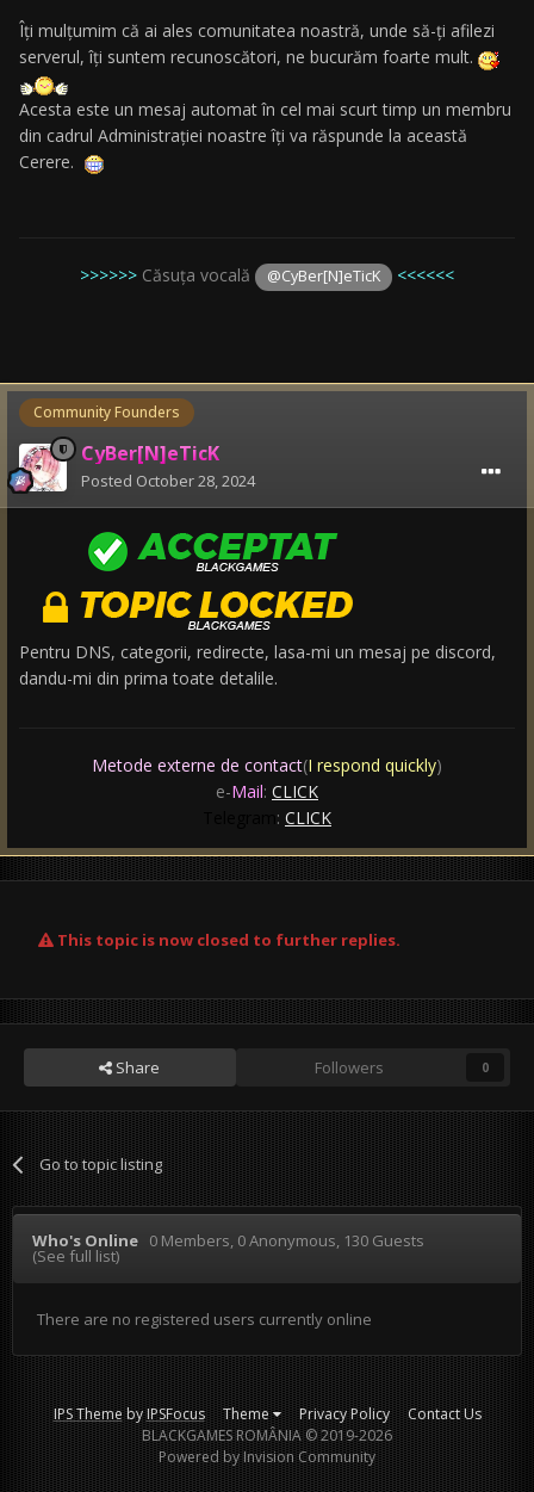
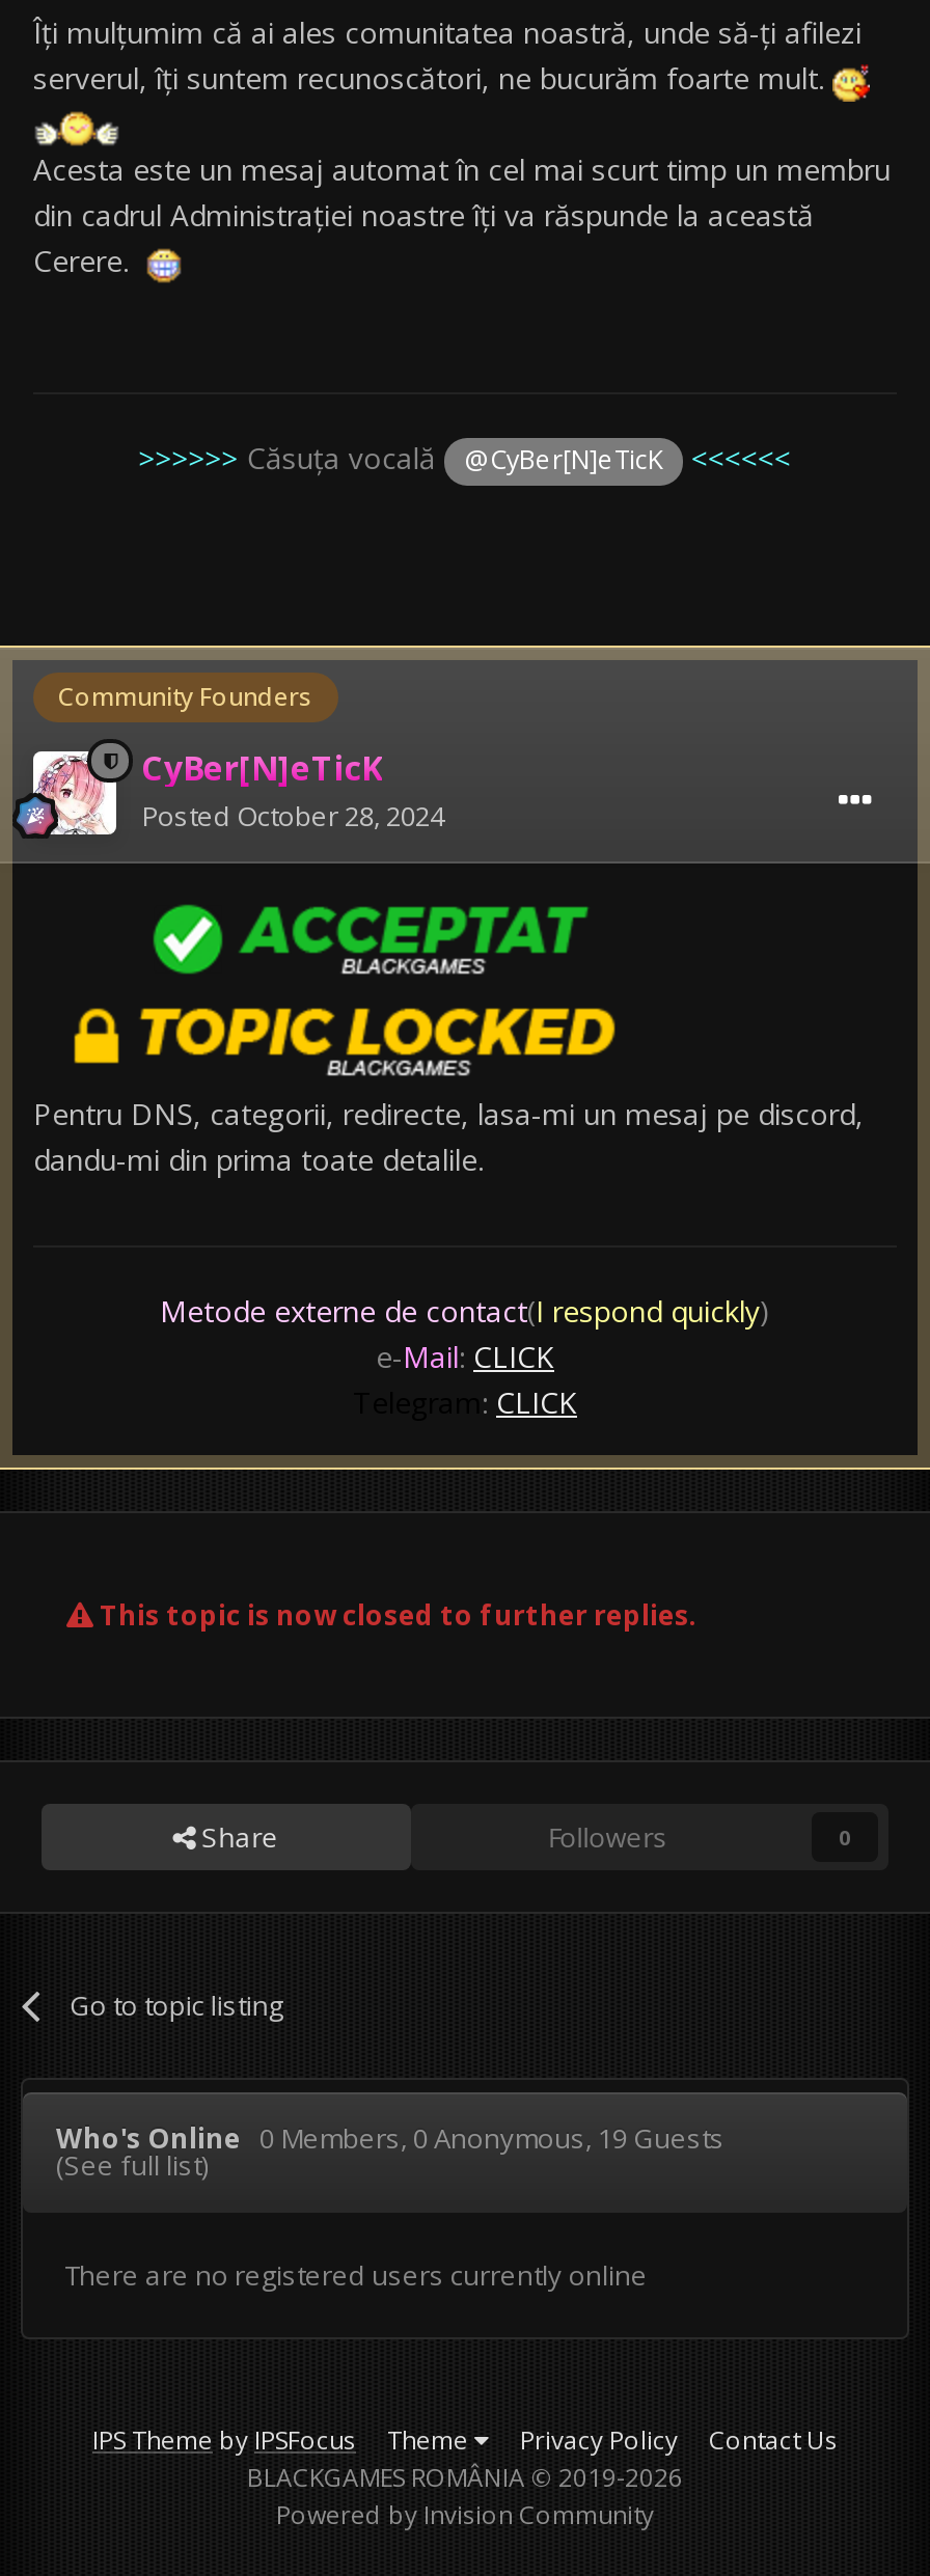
- Who's Online 0 Members, 0 Anonymous, 130 Guests
+ Who's Online 0 Members, 0 Anonymous, 19 Guests
